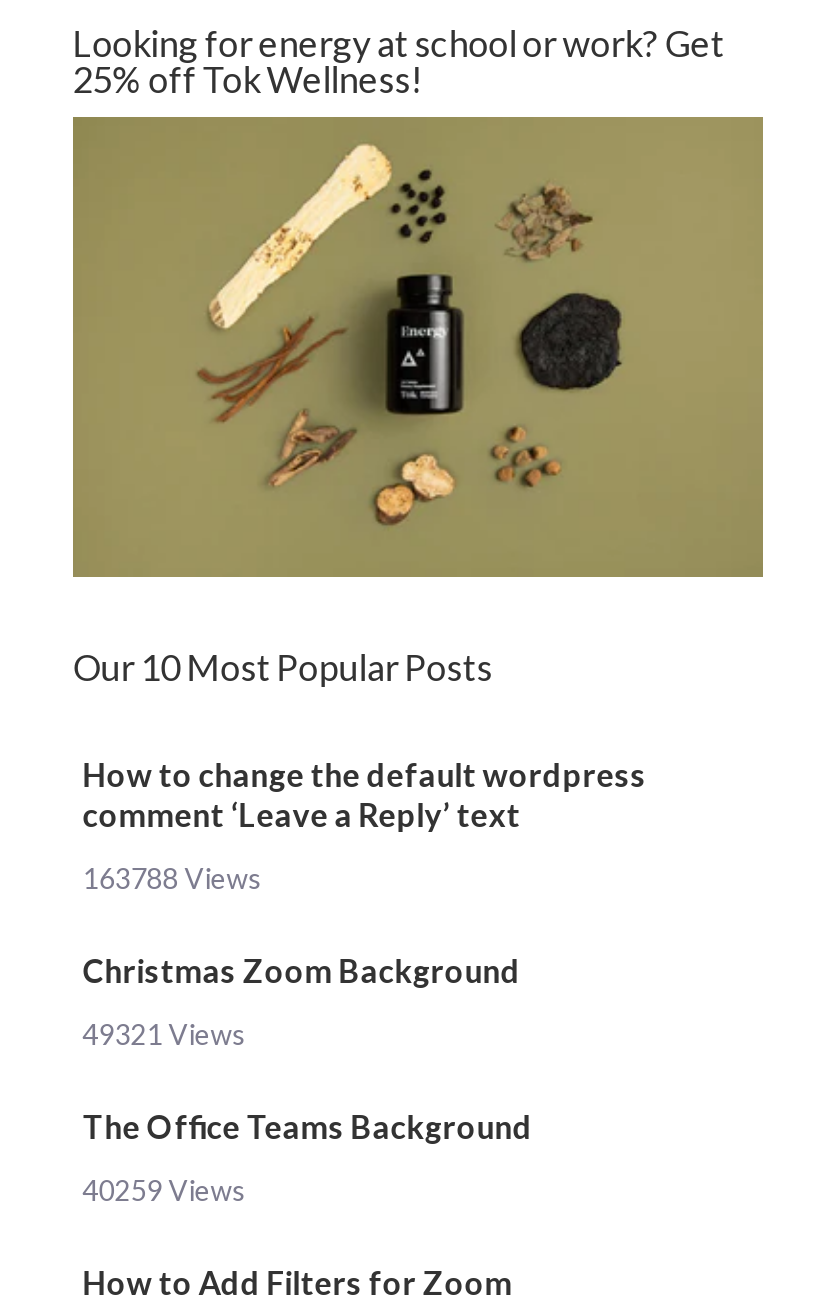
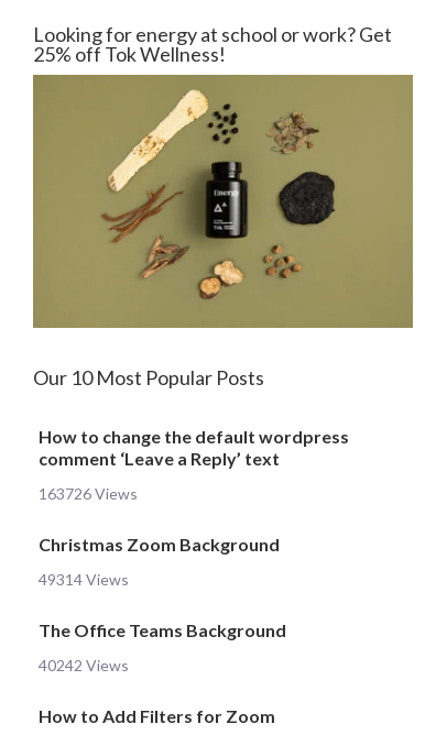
- 163788 Views
+ 163726 Views

- 49321 Views
+ 49314 Views

- 40259 Views
+ 40242 Views
